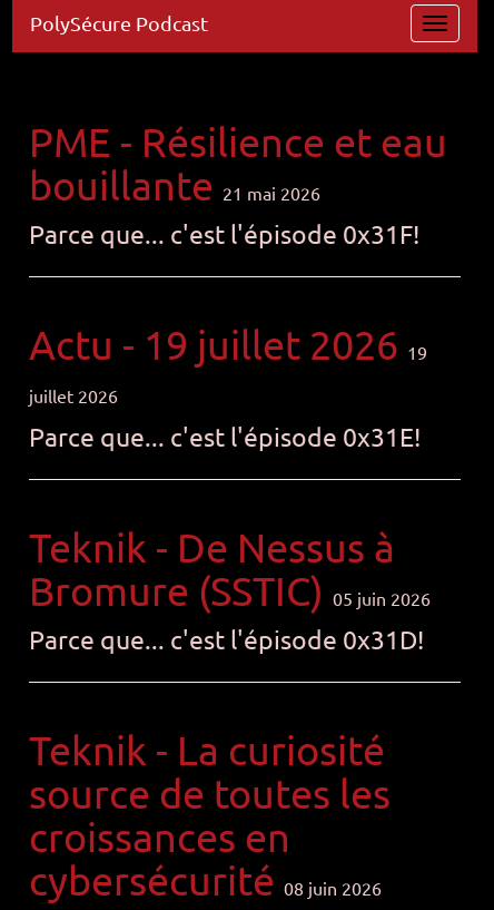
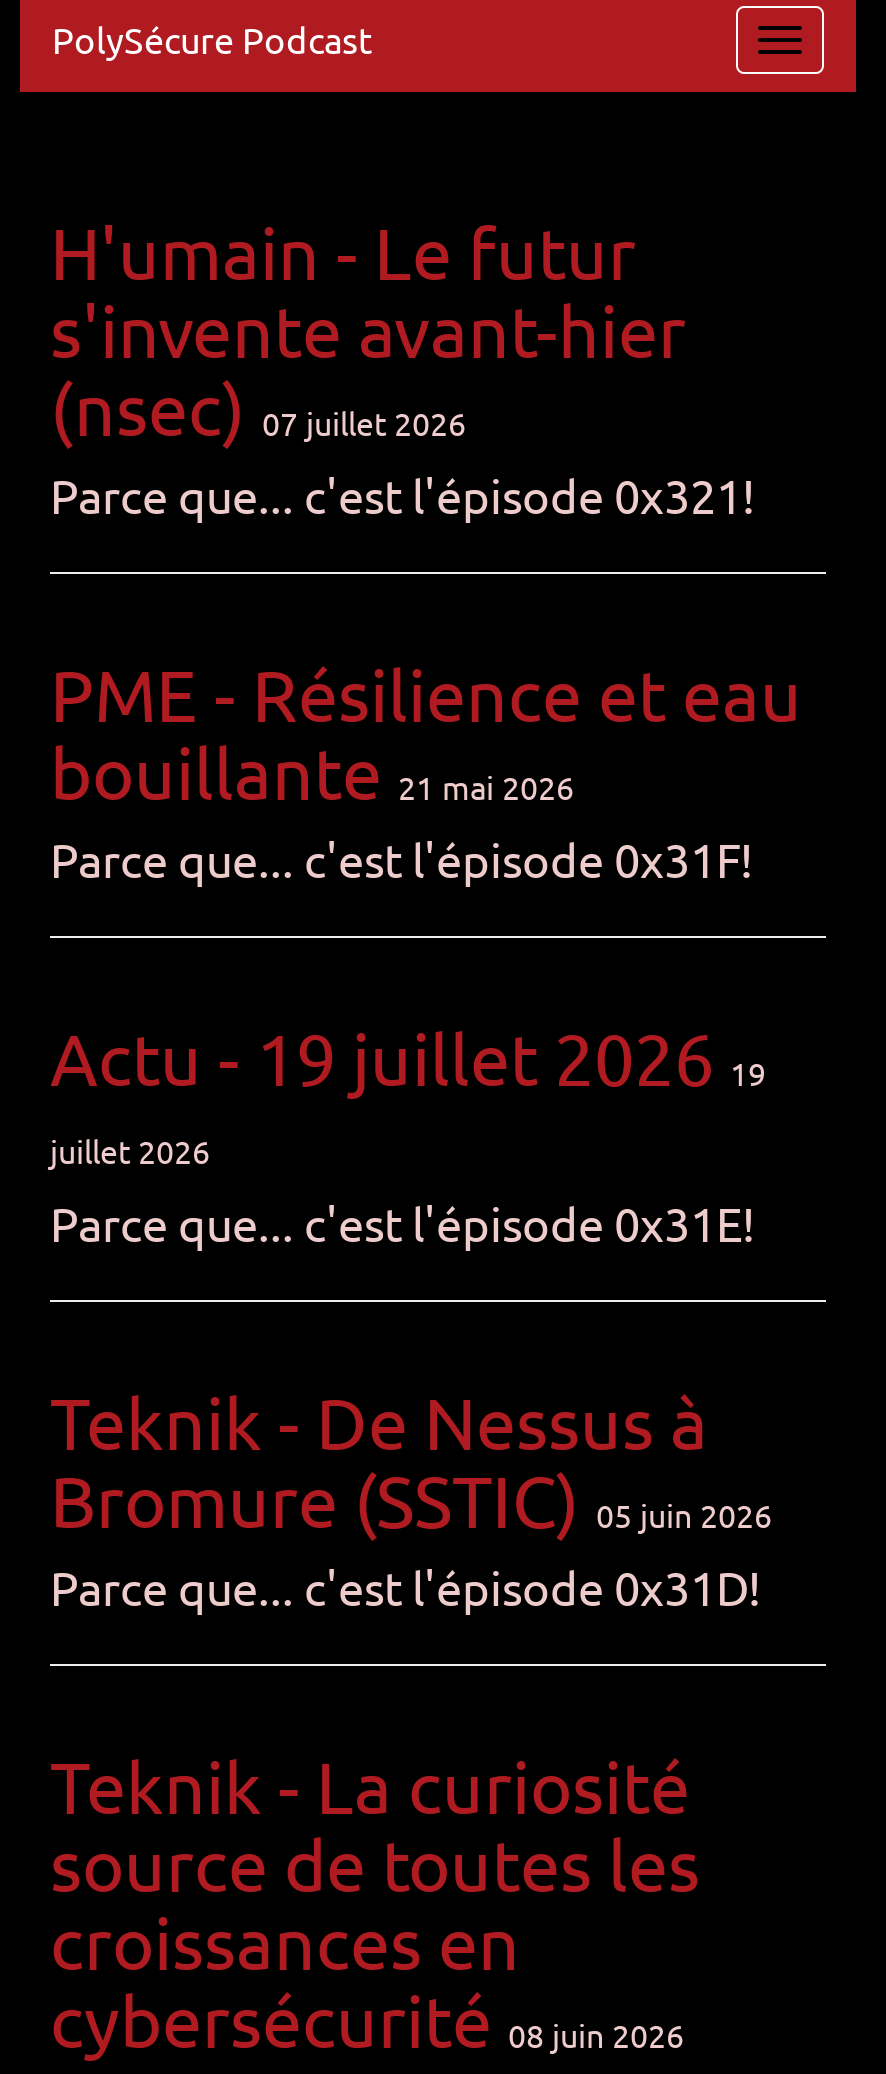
+ H'umain - Le futur
+ s'invente avant-hier
+ (nsec) 07 juillet 2026
+ Parce que... c'est l'épisode 0x321!
